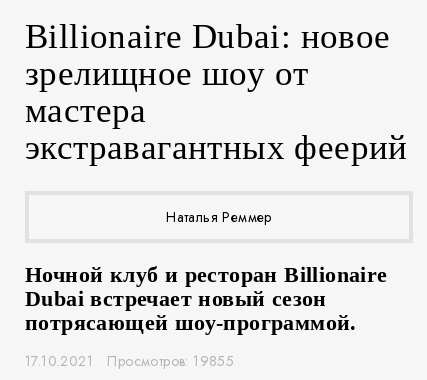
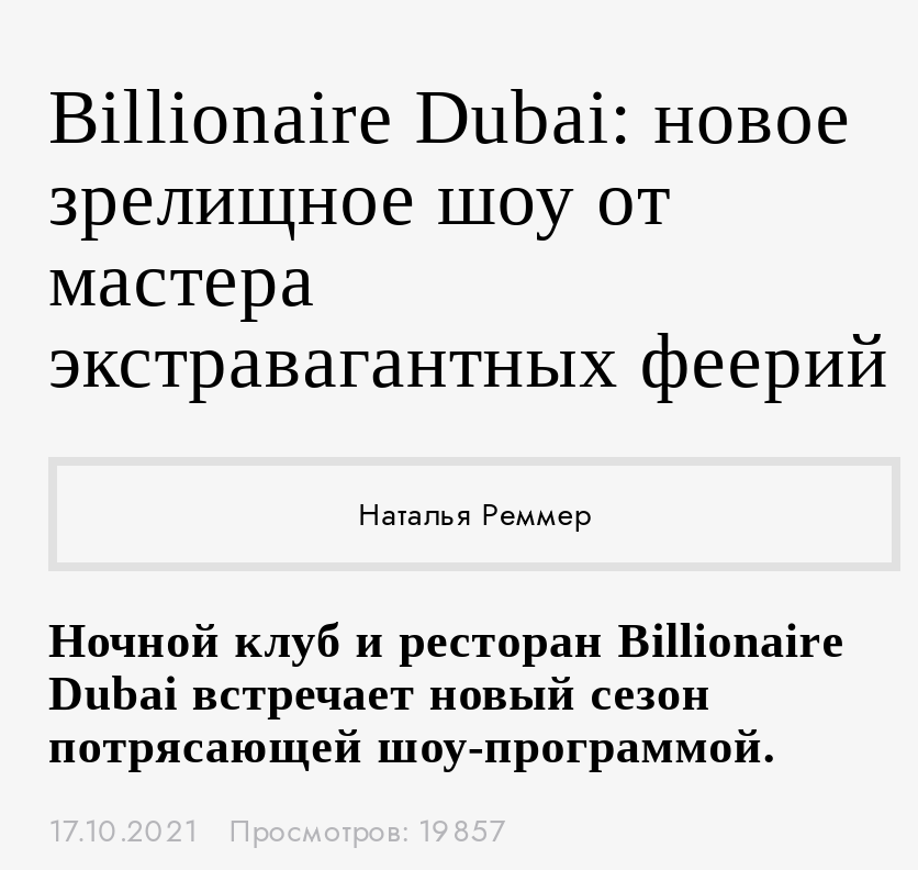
- 17.10.2021 Просмотров: 19855
+ 17.10.2021 Просмотров: 19857
